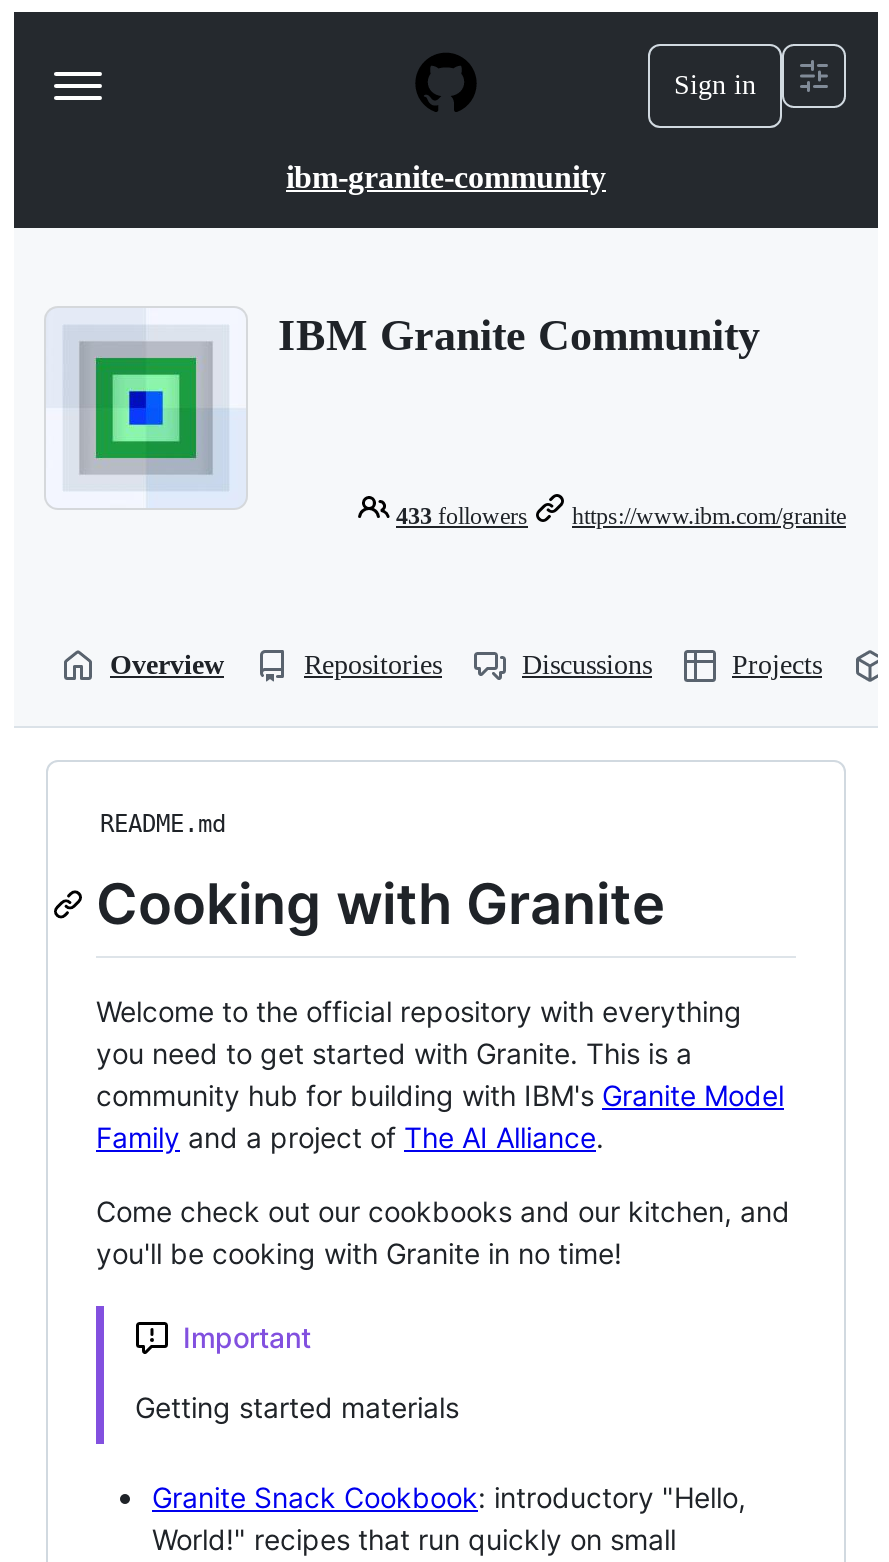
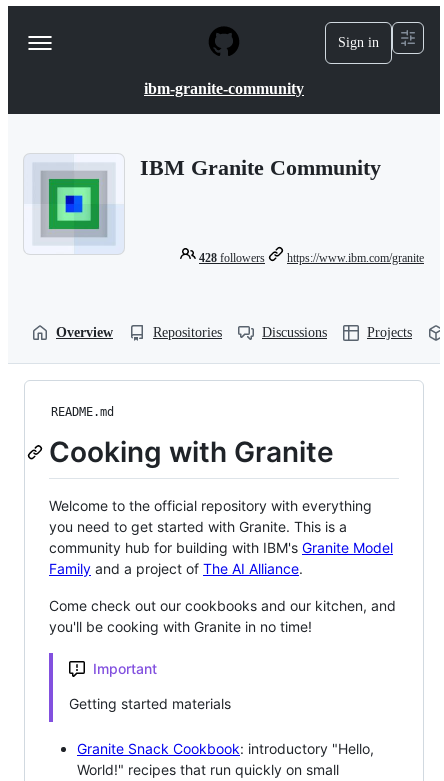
- 433 followers https://www.ibm.com/granite
+ 428 followers https://www.ibm.com/granite
